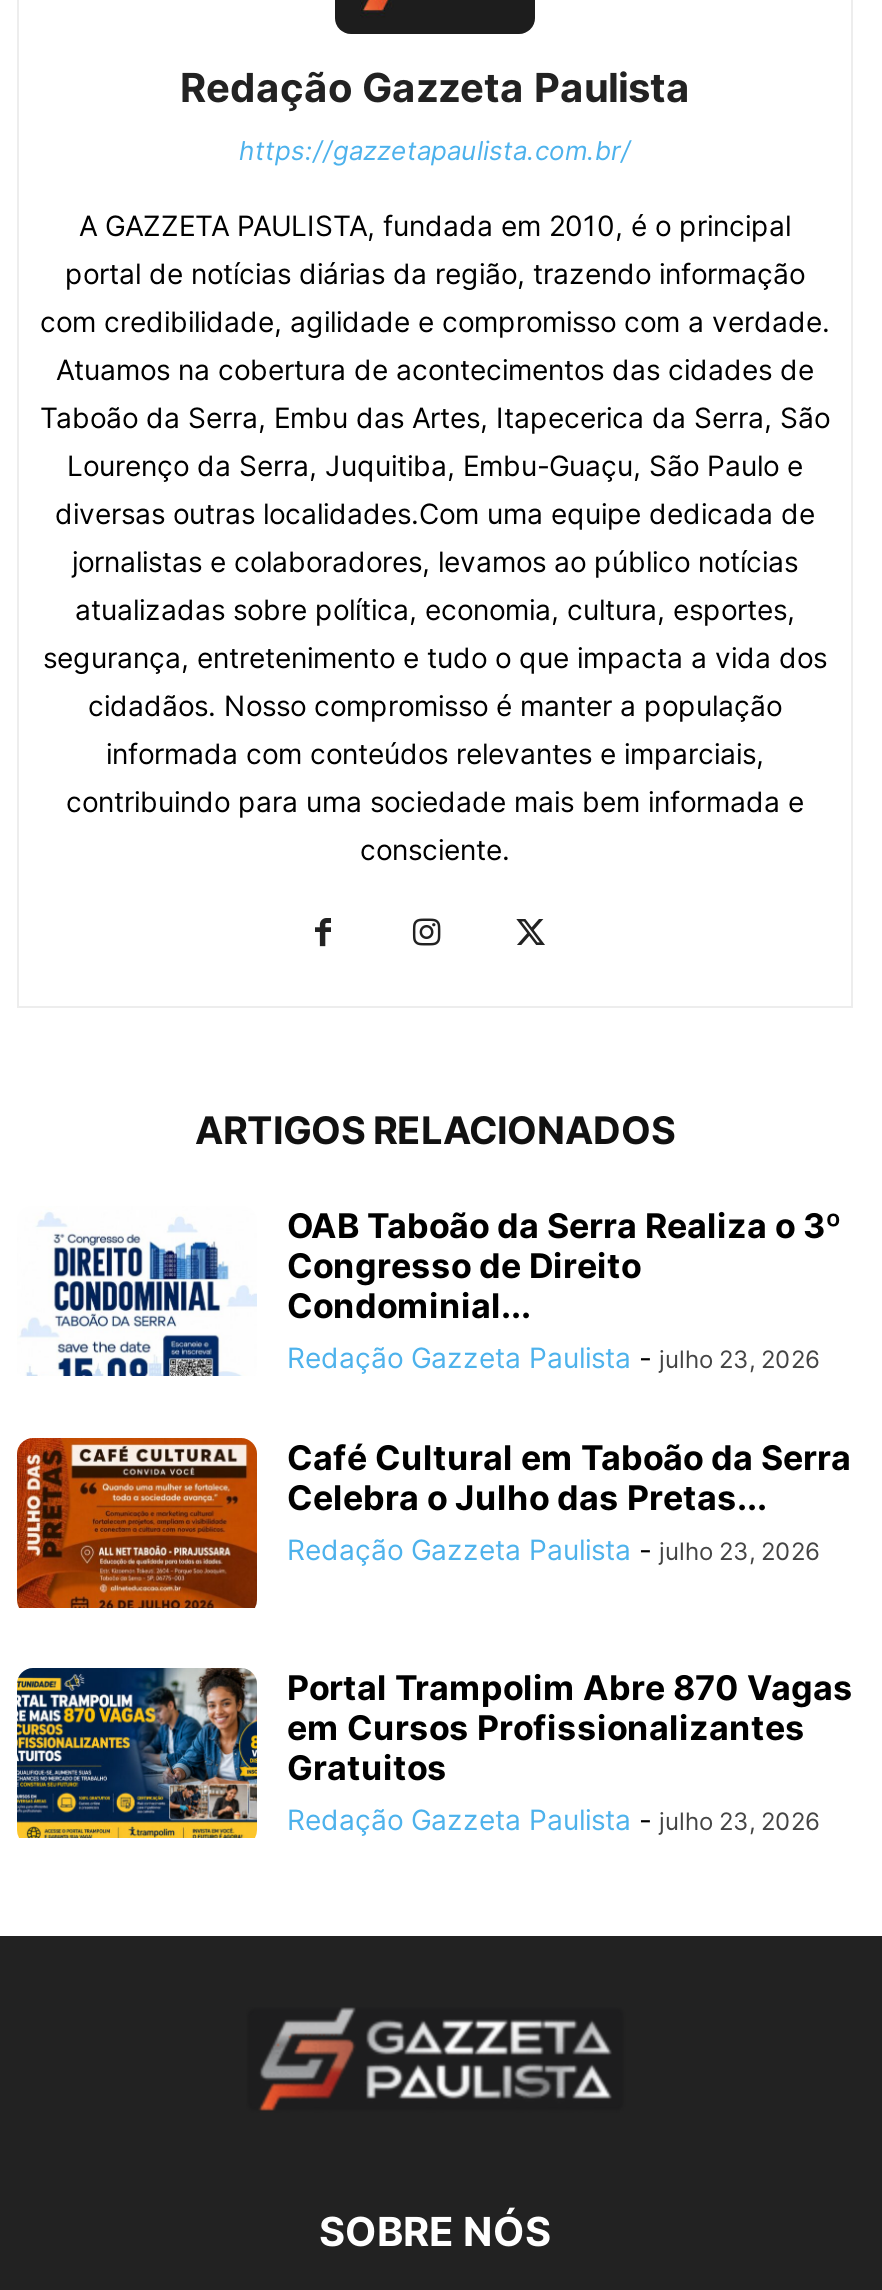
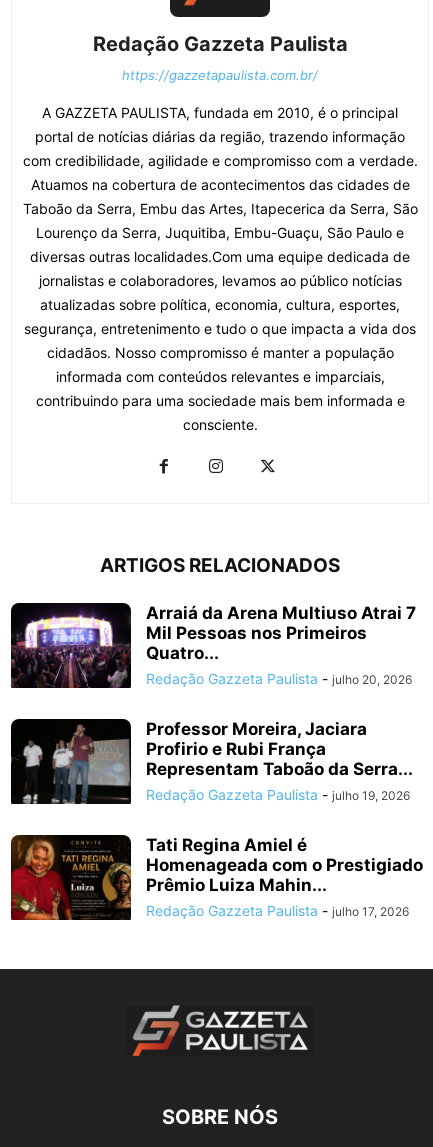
- [image]
- OAB Taboão da Serra Realiza o 3º
- Congresso de Direito
- Condominial...
- Redação Gazzeta Paulista - julho 23, 2026
+ [image]
+ Arraiá da Arena Multiuso Atrai 7
+ Mil Pessoas nos Primeiros
+ Quatro...
+ Redação Gazzeta Paulista - julho 20, 2026

- [image]
- Café Cultural em Taboão da Serra
- Celebra o Julho das Pretas...
- Redação Gazzeta Paulista - julho 23, 2026
+ [image]
+ Professor Moreira, Jaciara
+ Profirio e Rubi França
+ Representam Taboão da Serra...
+ Redação Gazzeta Paulista - julho 19, 2026

- [image]
- Portal Trampolim Abre 870 Vagas
- em Cursos Profissionalizantes
- Gratuitos
- Redação Gazzeta Paulista - julho 23, 2026
+ [image]
+ Tati Regina Amiel é
+ Homenageada com o Prestigiado
+ Prêmio Luiza Mahin...
+ Redação Gazzeta Paulista - julho 17, 2026
